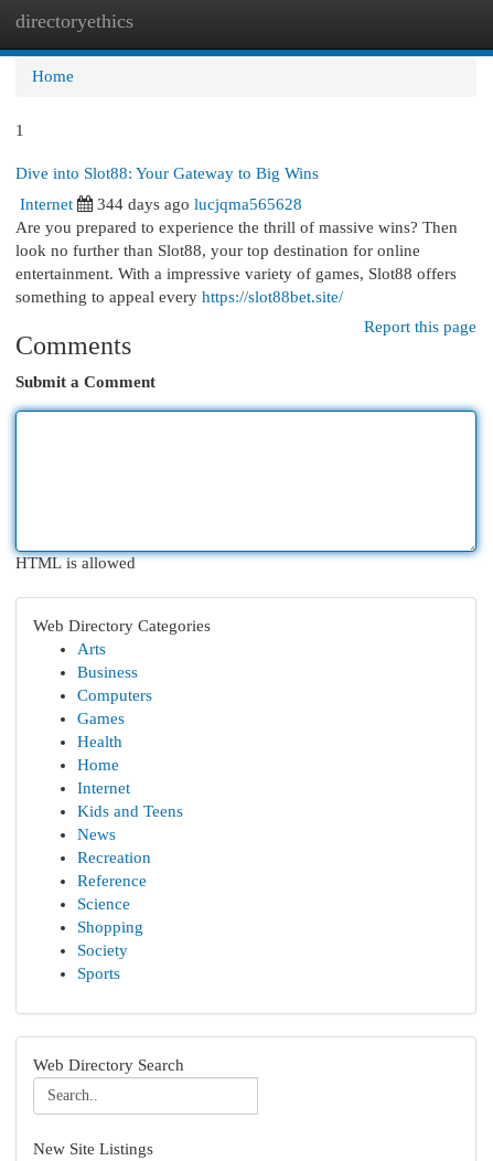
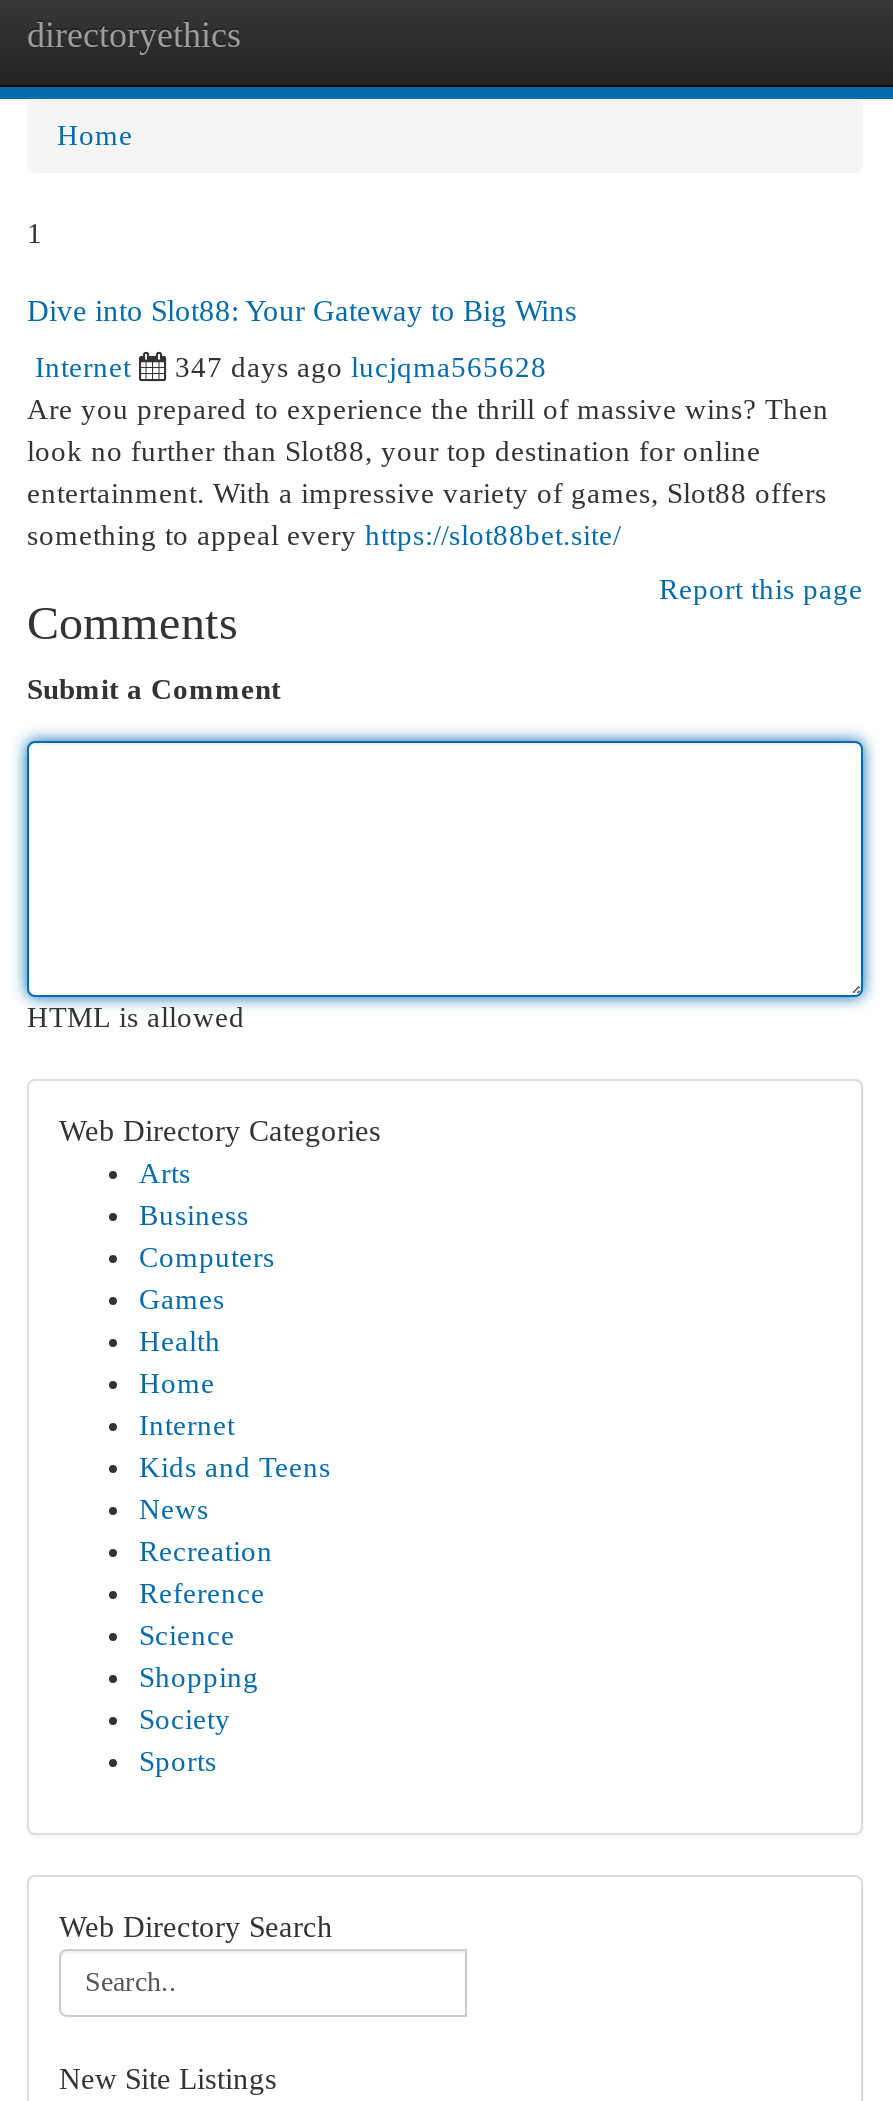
- 344 days ago lucjqma565628
+ 347 days ago lucjqma565628
